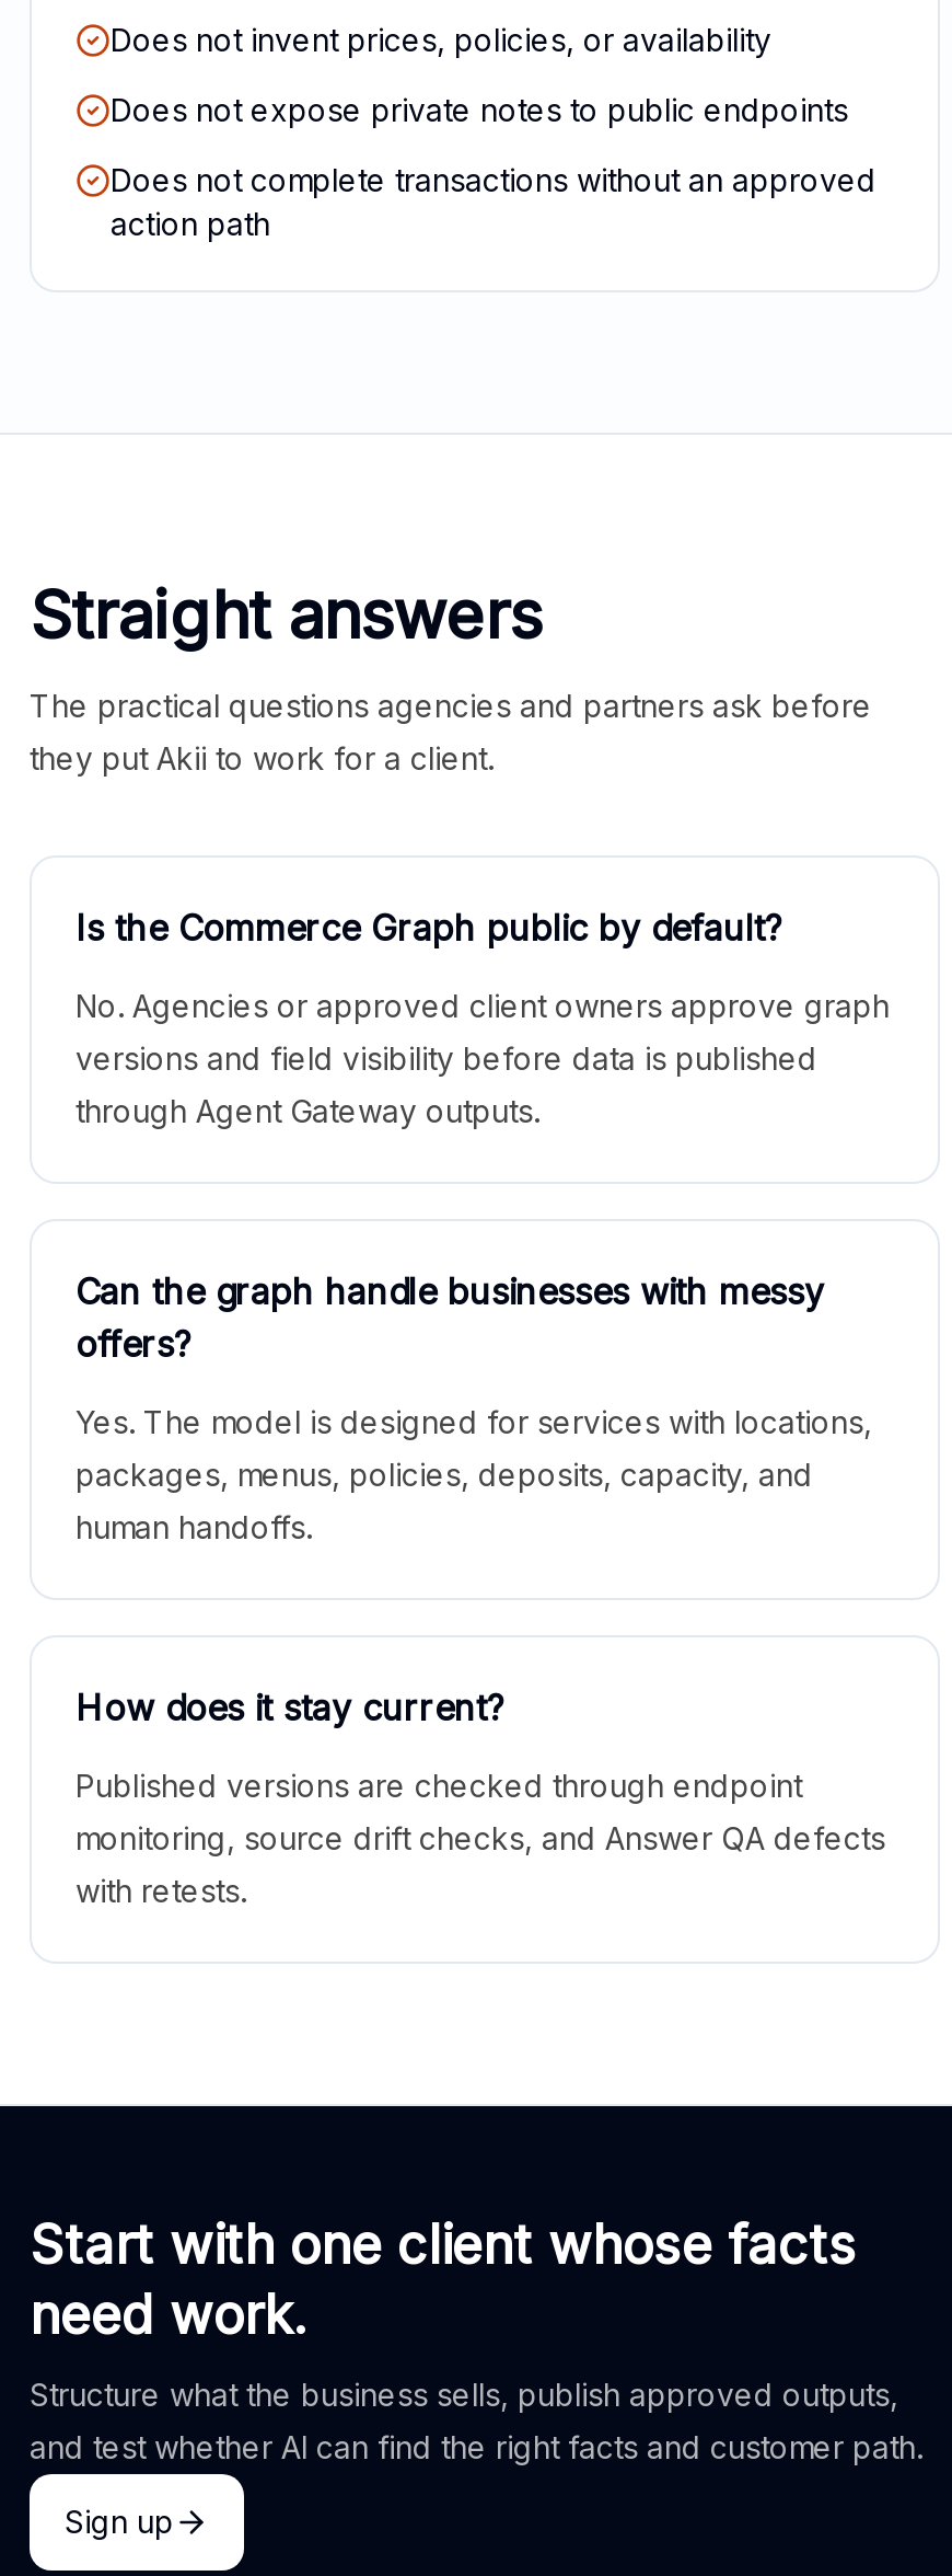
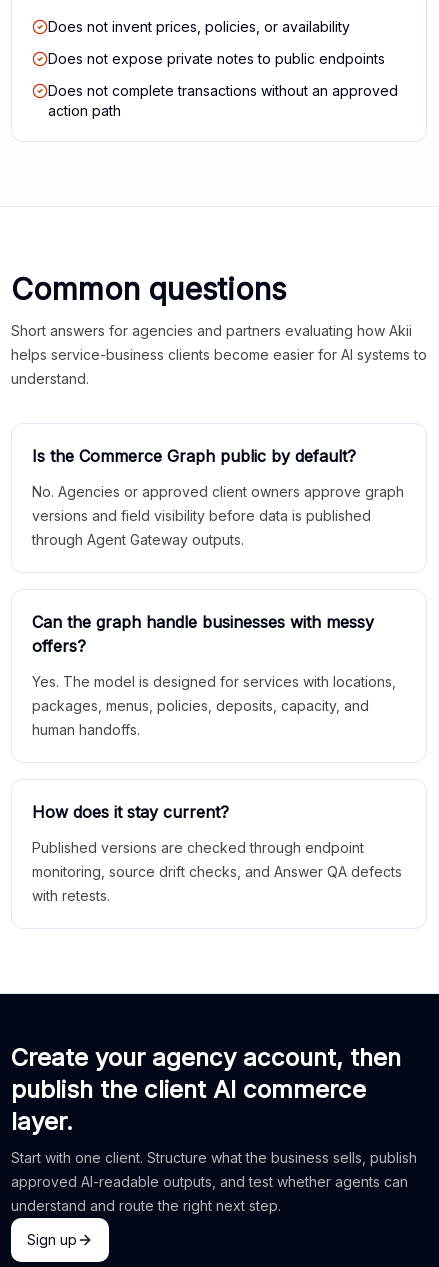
- Straight answers
- The practical questions agencies and partners ask before
- they put Akii to work for a client.
+ Common questions
+ Short answers for agencies and partners evaluating how Akii
+ helps service-business clients become easier for AI systems to
+ understand.

- Start with one client whose facts
- need work.
- Structure what the business sells, publish approved outputs,
- and test whether AI can find the right facts and customer path.
+ Create your agency account, then
+ publish the client AI commerce
+ layer.
+ Start with one client. Structure what the business sells, publish
+ approved AI-readable outputs, and test whether agents can
+ understand and route the right next step.
